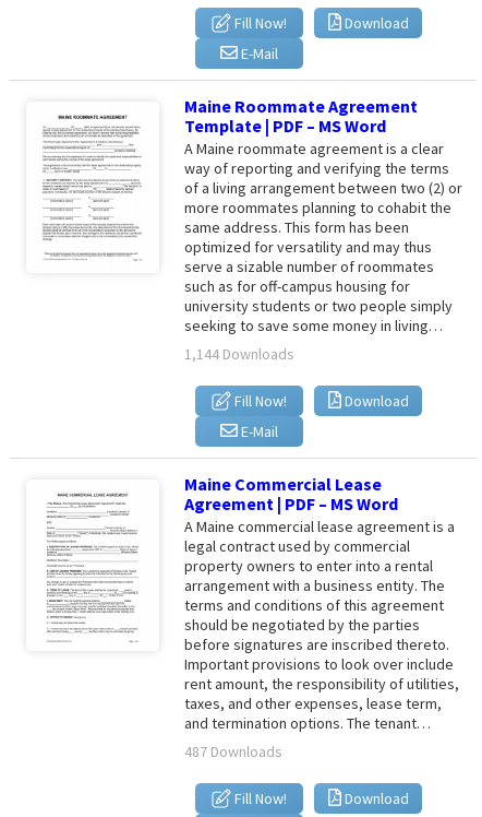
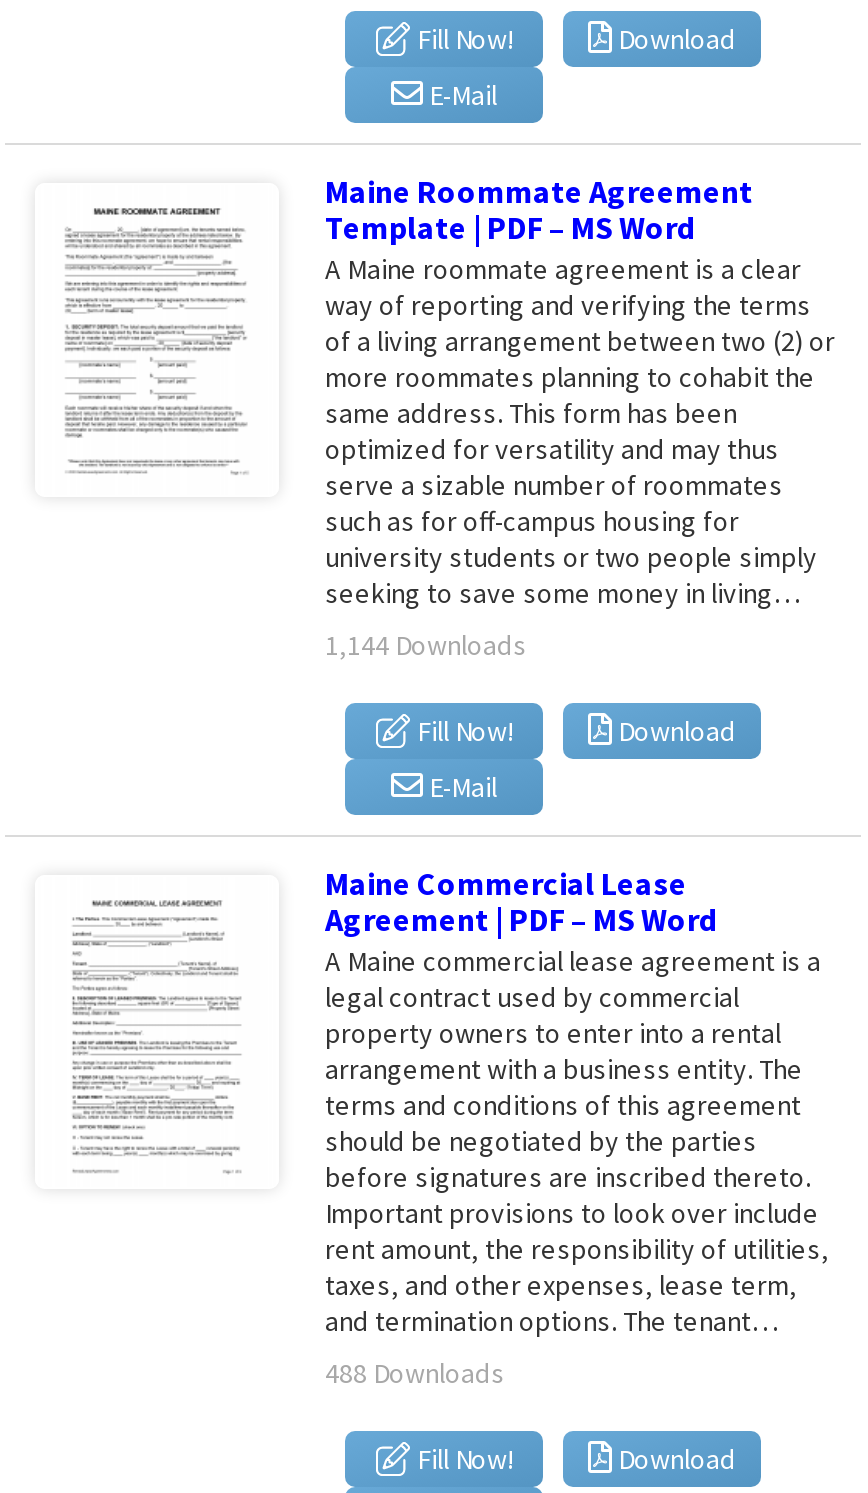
- 487 Downloads
+ 488 Downloads
